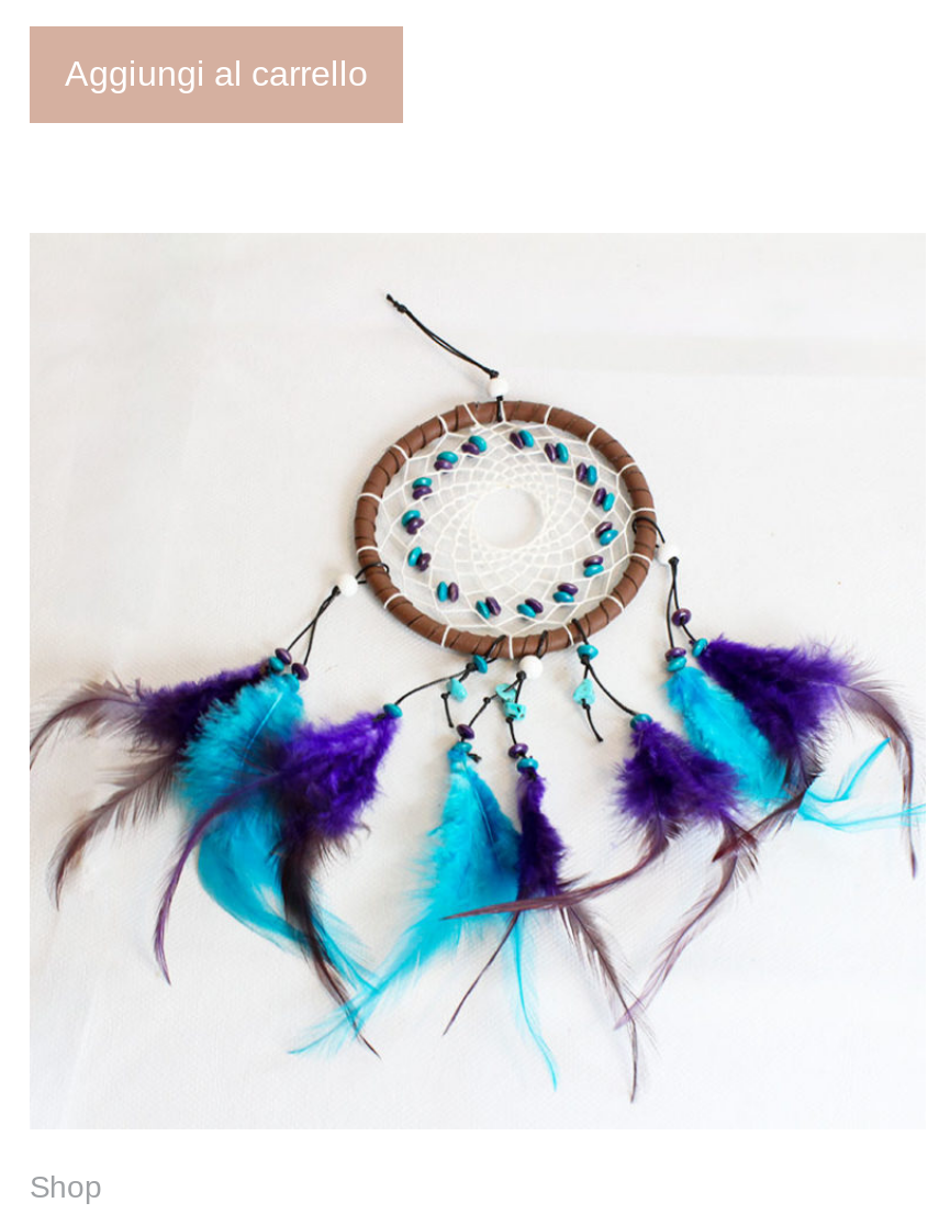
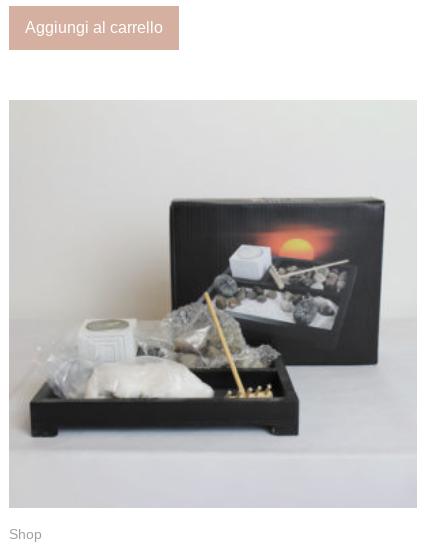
- [image]
+ [image]
